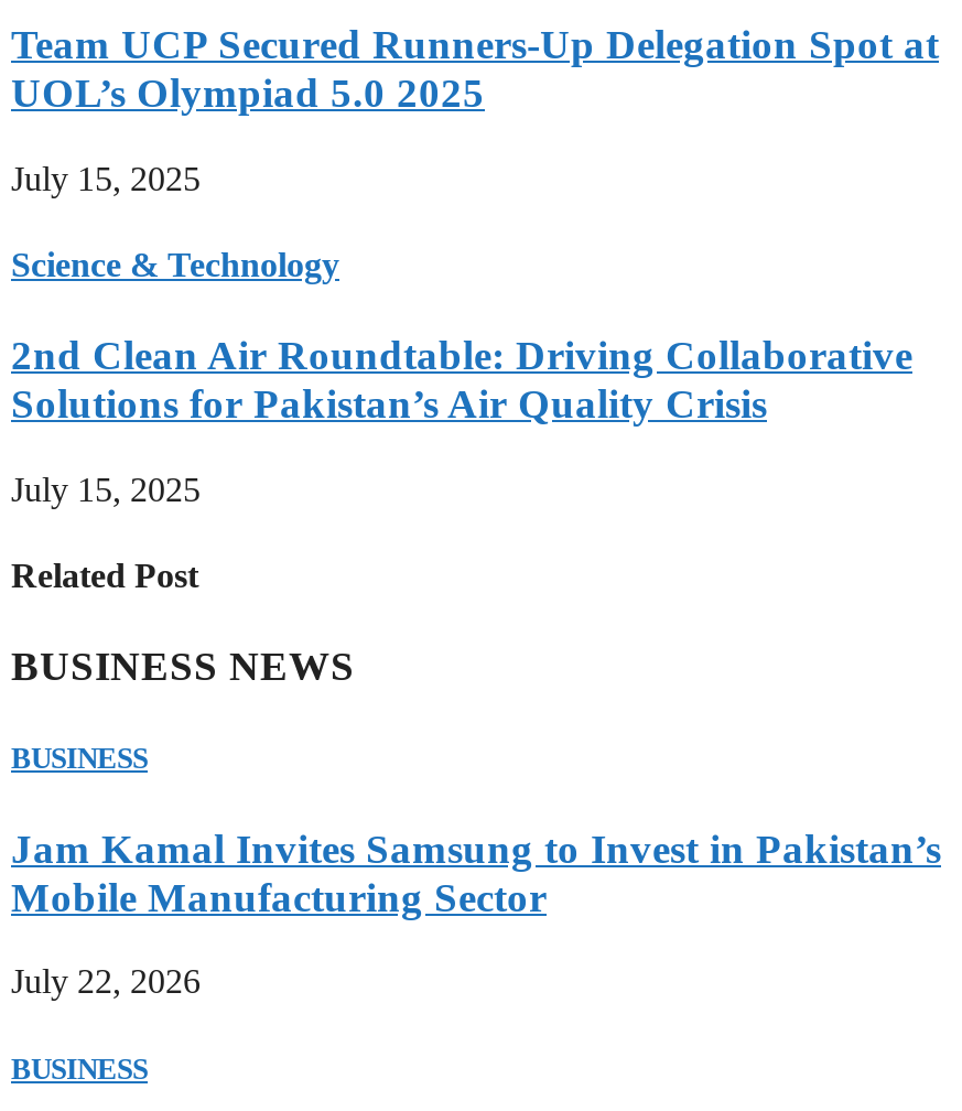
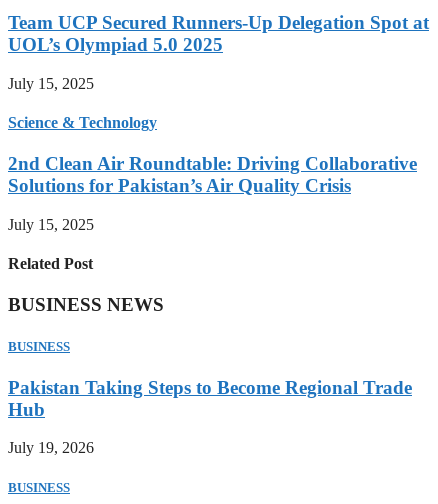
- Jam Kamal Invites Samsung to Invest in Pakistan’s
- Mobile Manufacturing Sector
+ Pakistan Taking Steps to Become Regional Trade
+ Hub

- July 22, 2026
+ July 19, 2026
